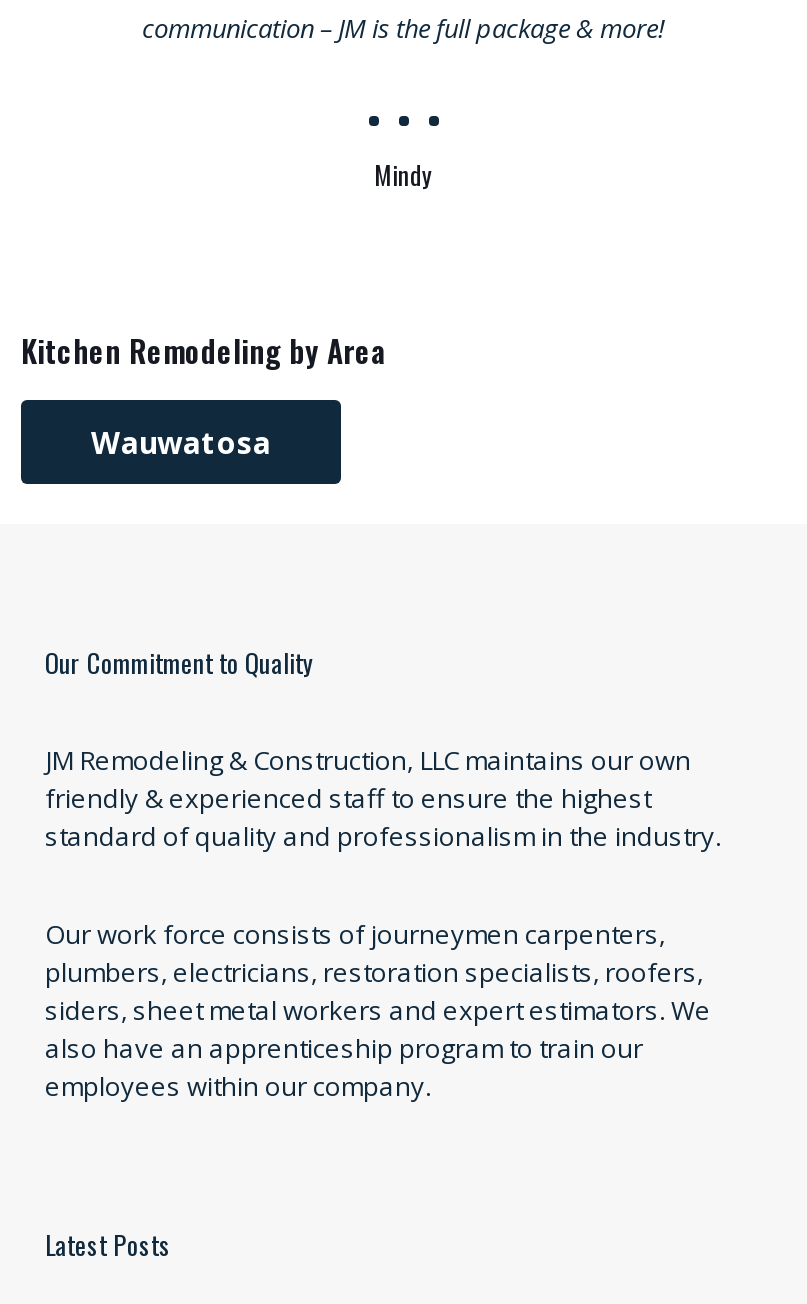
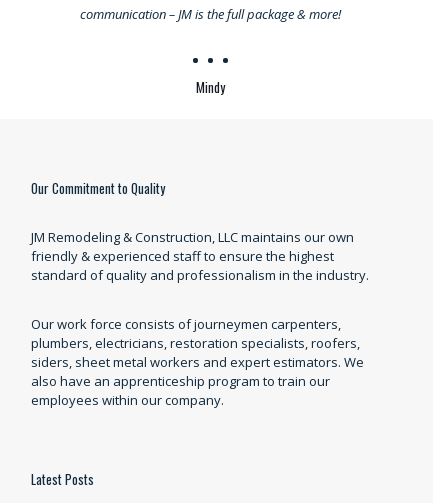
- Kitchen Remodeling by Area
- Wauwatosa
